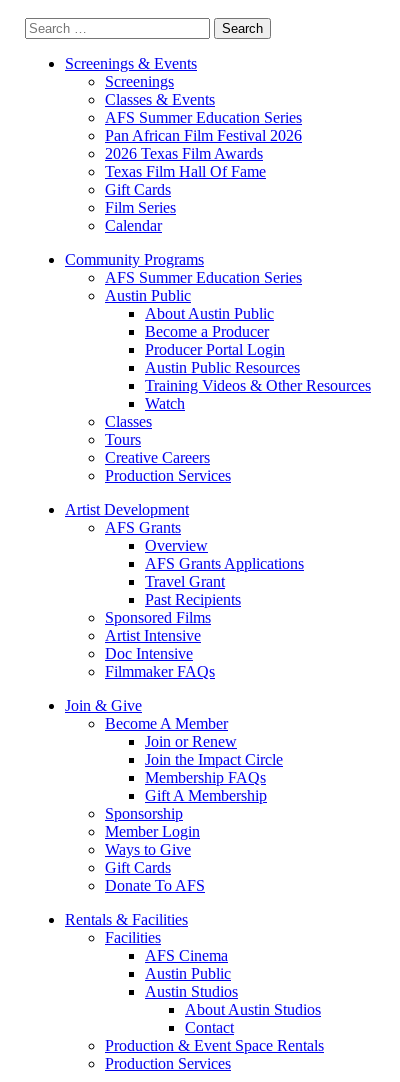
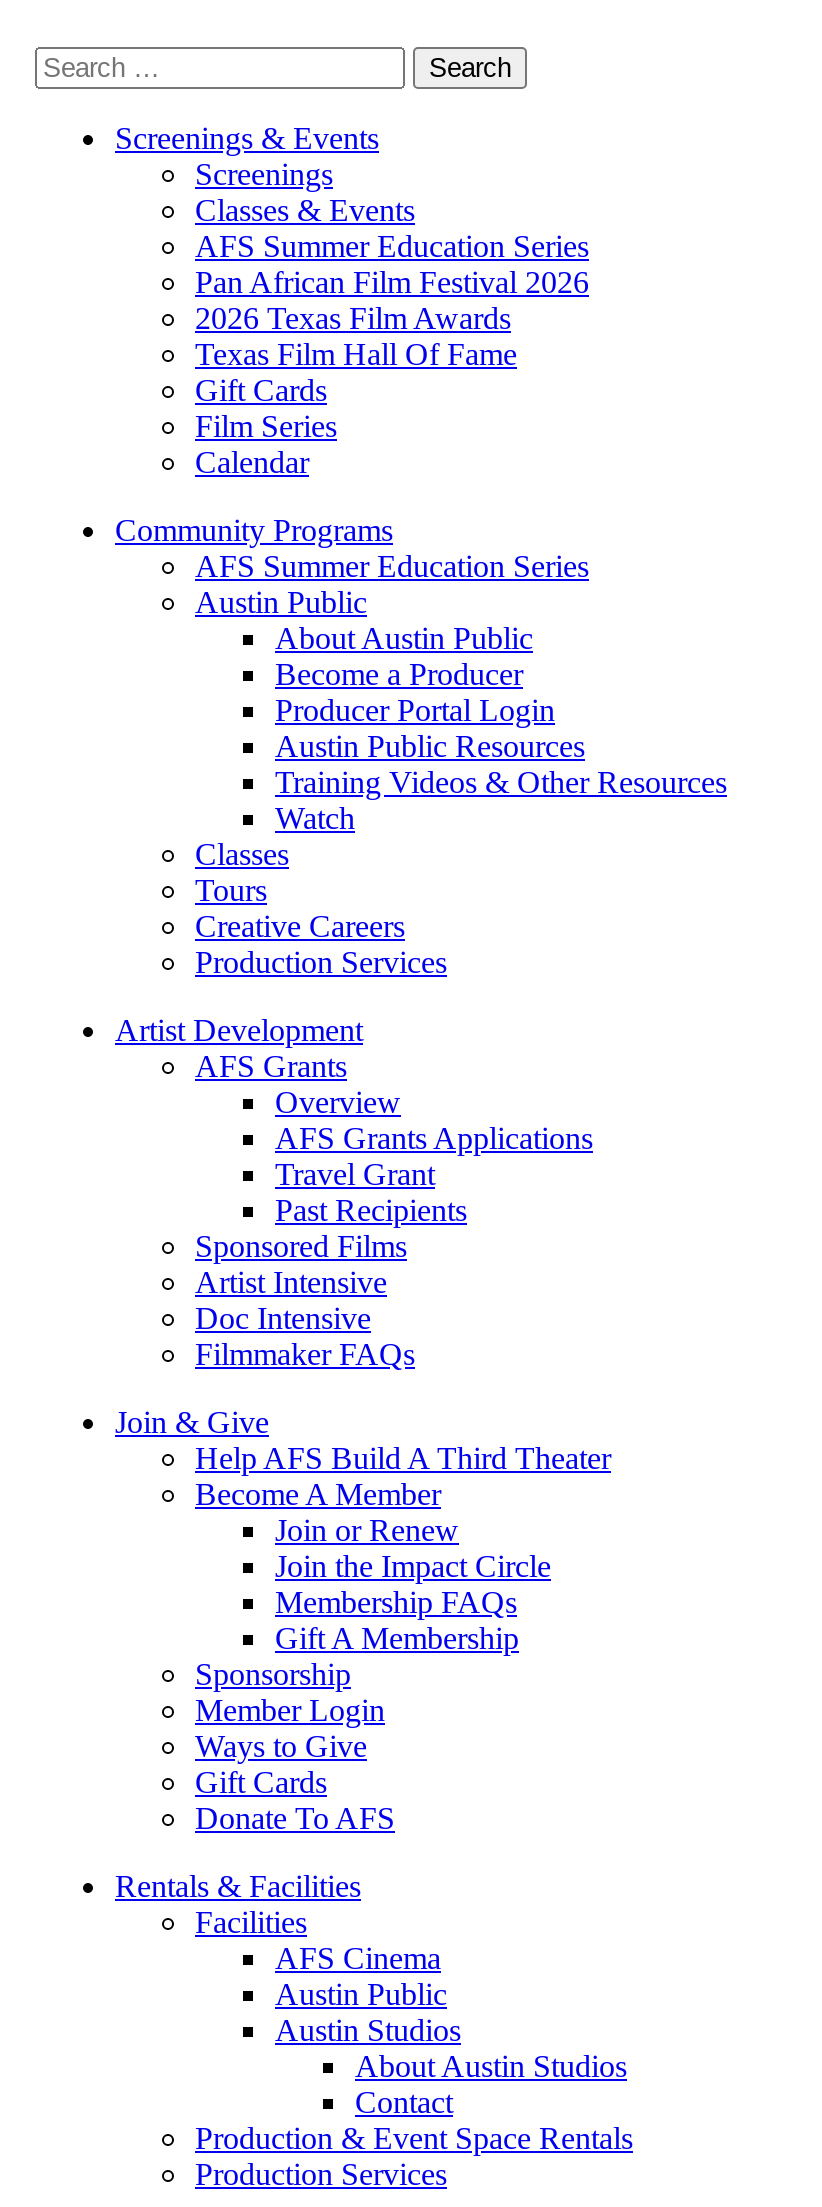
+ Help AFS Build A Third Theater
